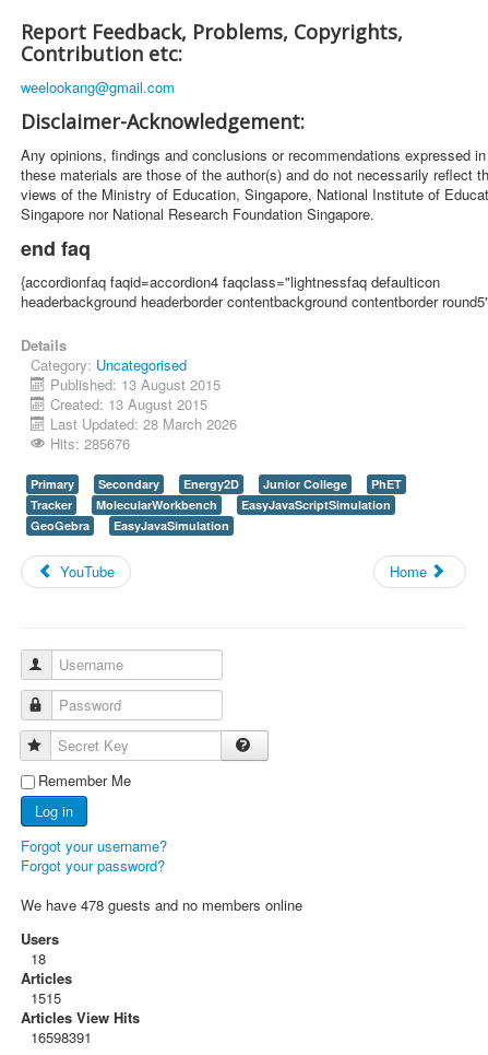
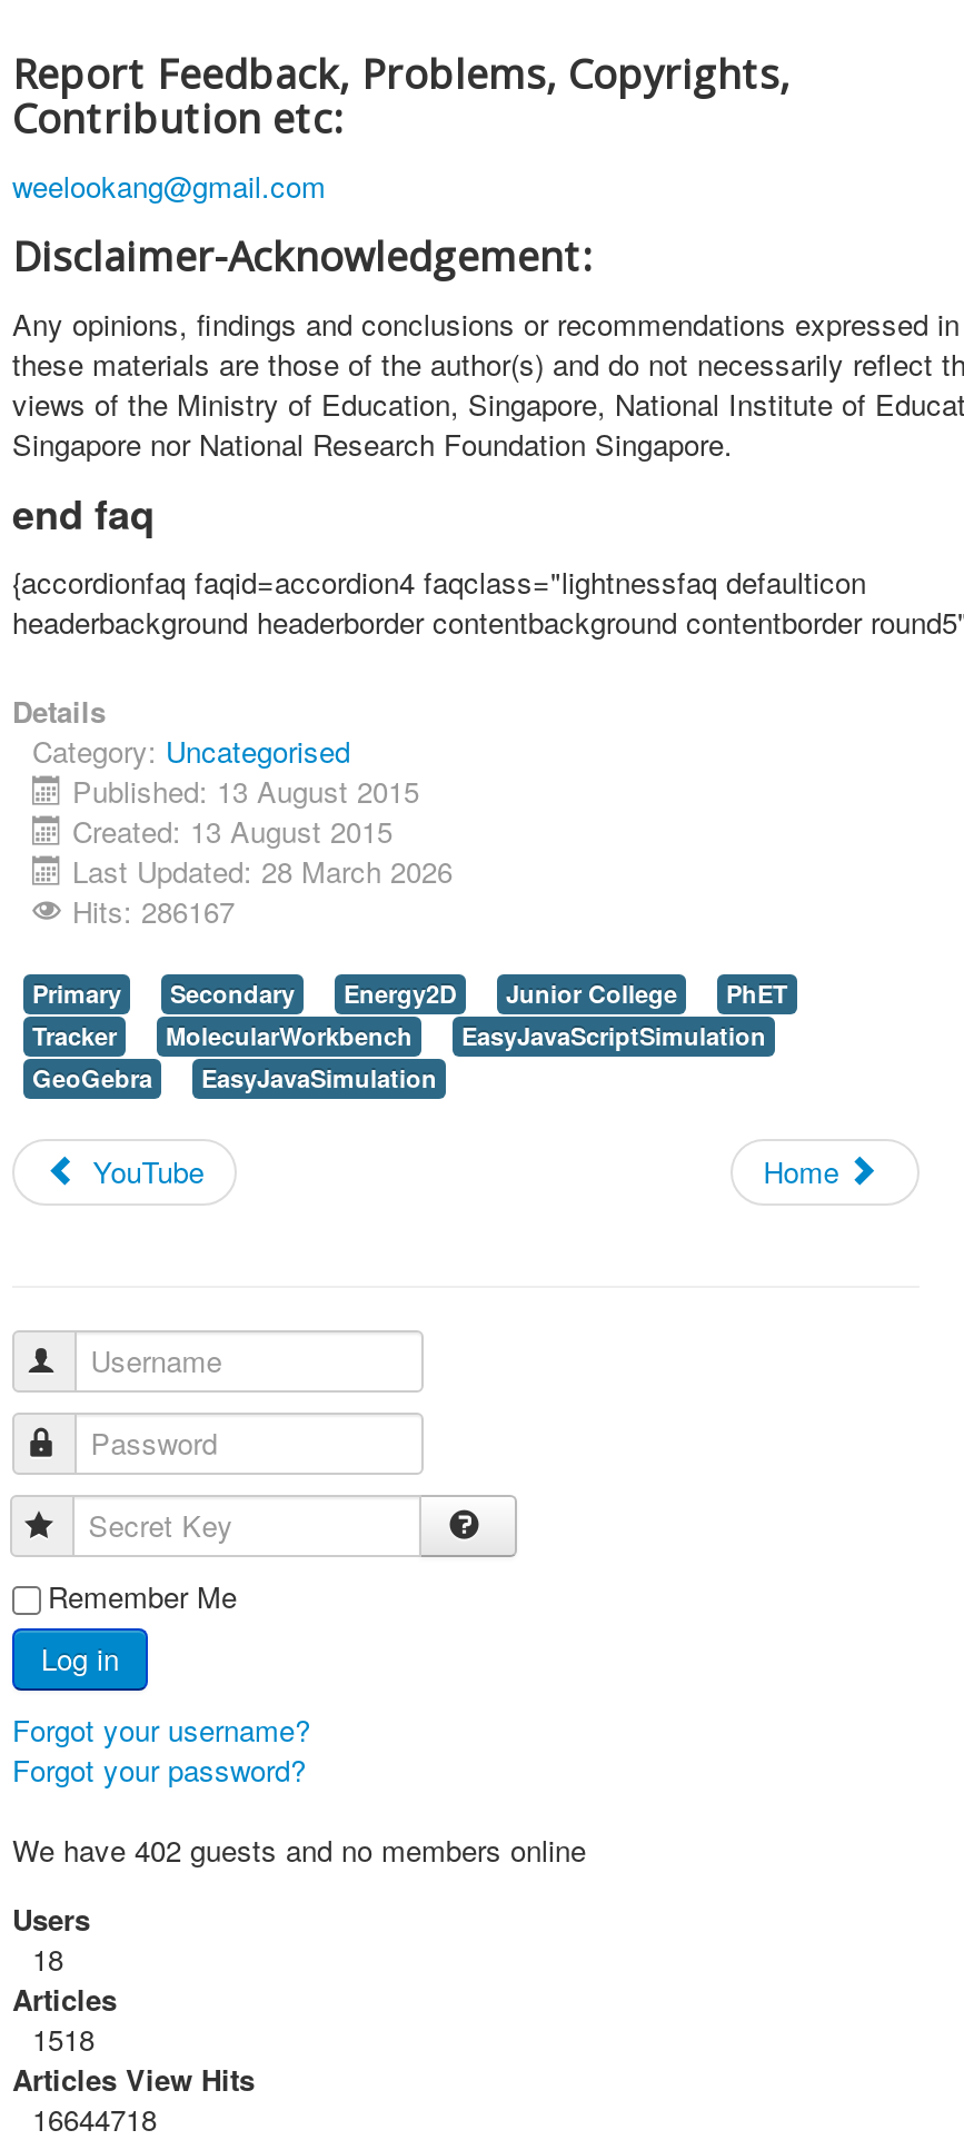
- Hits: 285676
+ Hits: 286167

- We have 478 guests and no members online
+ We have 402 guests and no members online

- 1515
+ 1518

- 16598391
+ 16644718
